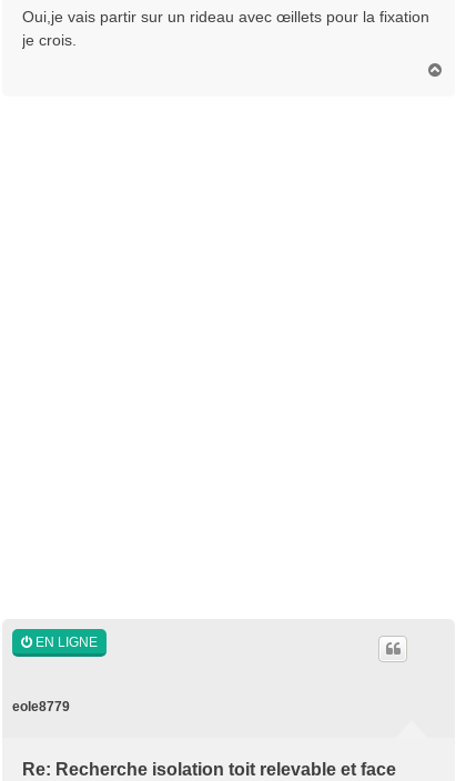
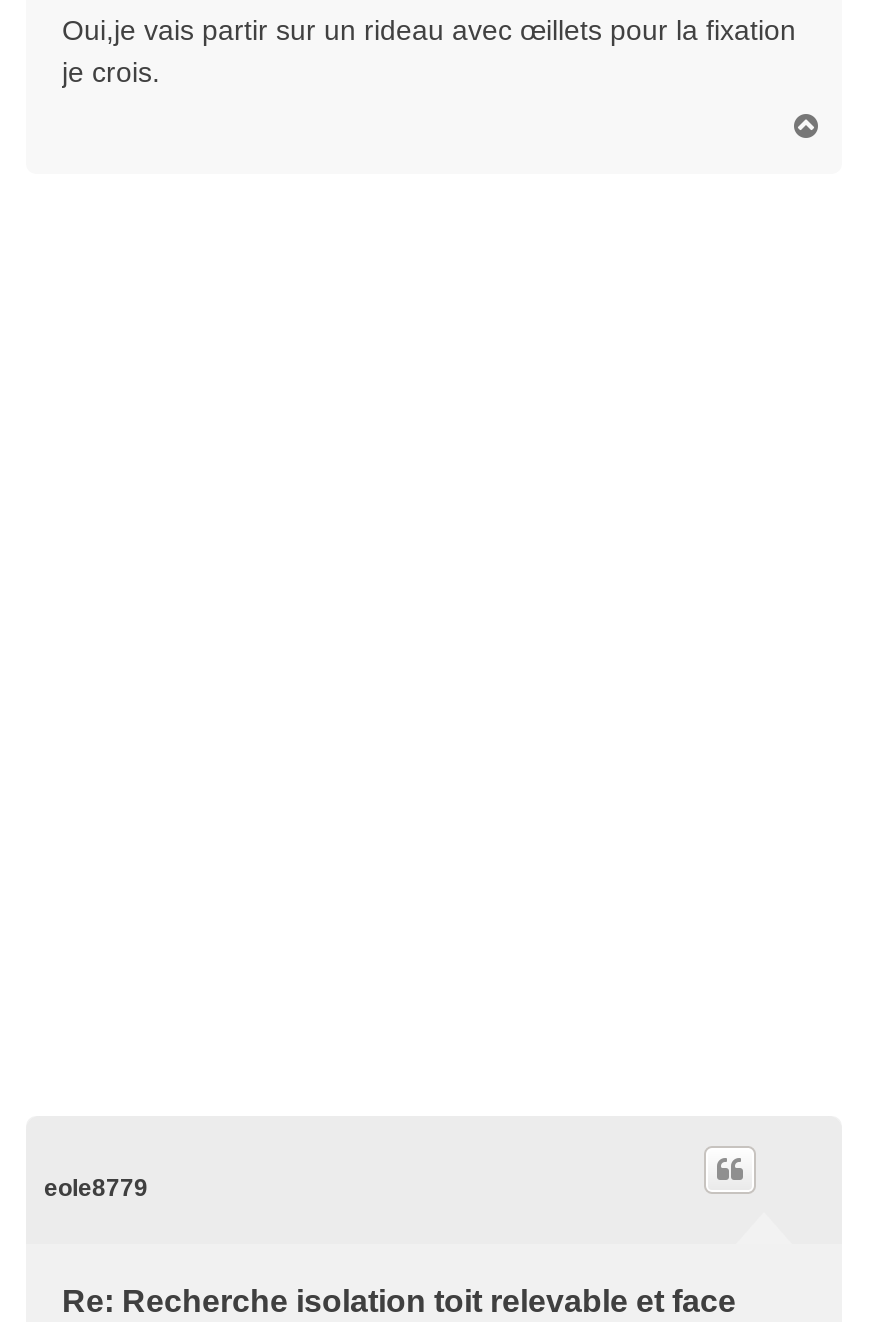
- EN LIGNE
